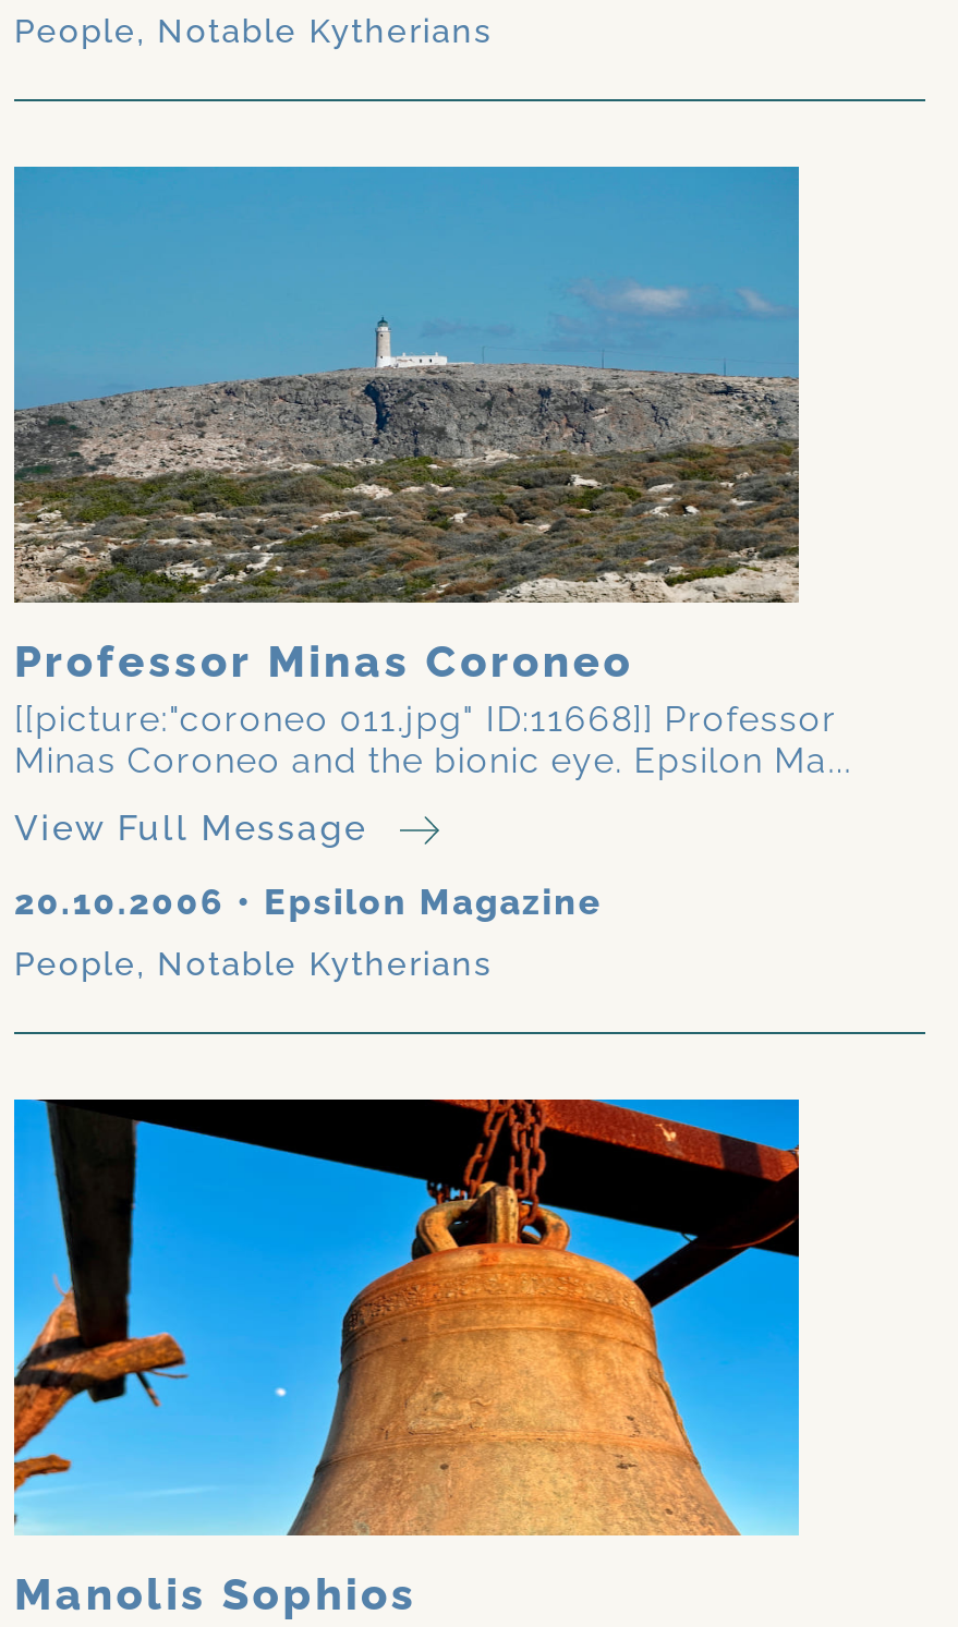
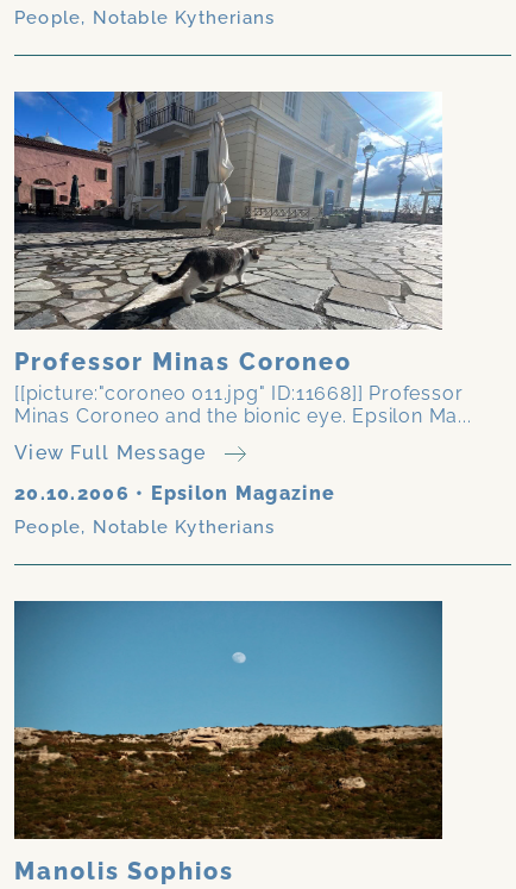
- [image]
+ [image]

- [image]
+ [image]
